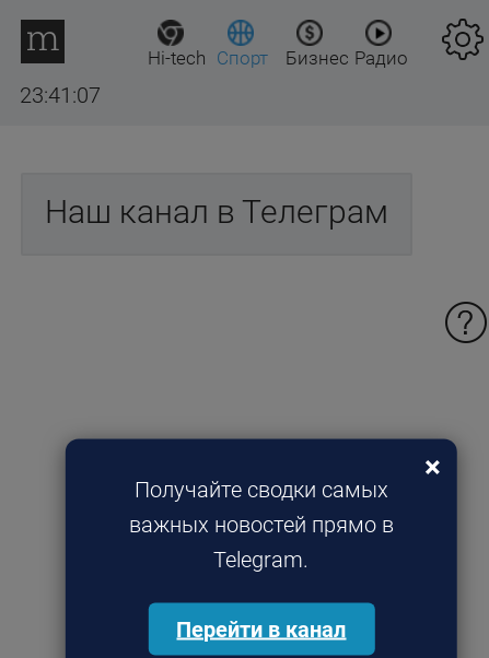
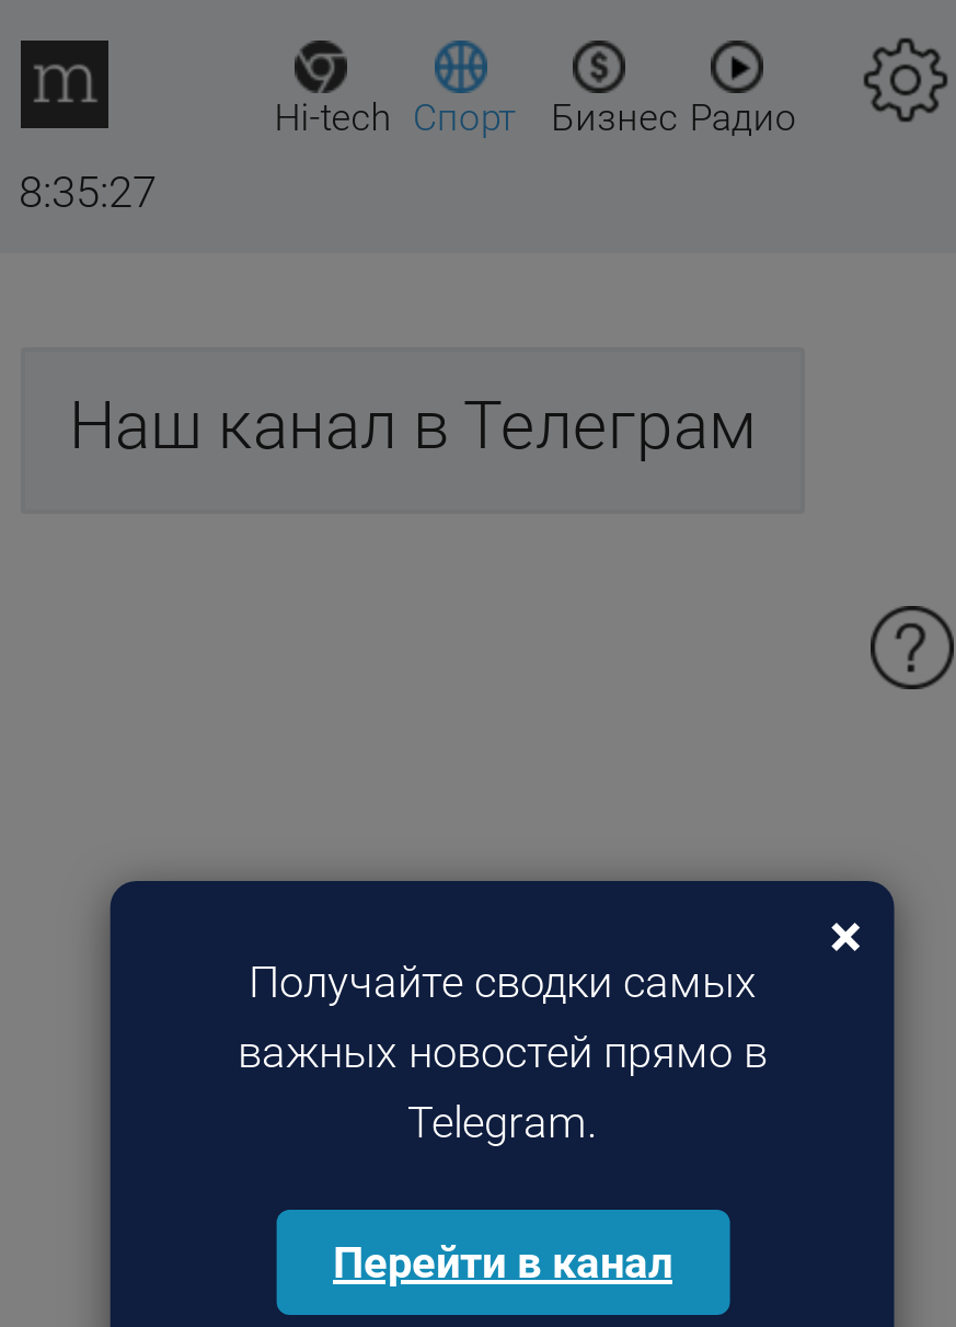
- 23:41:07
+ 8:35:27
